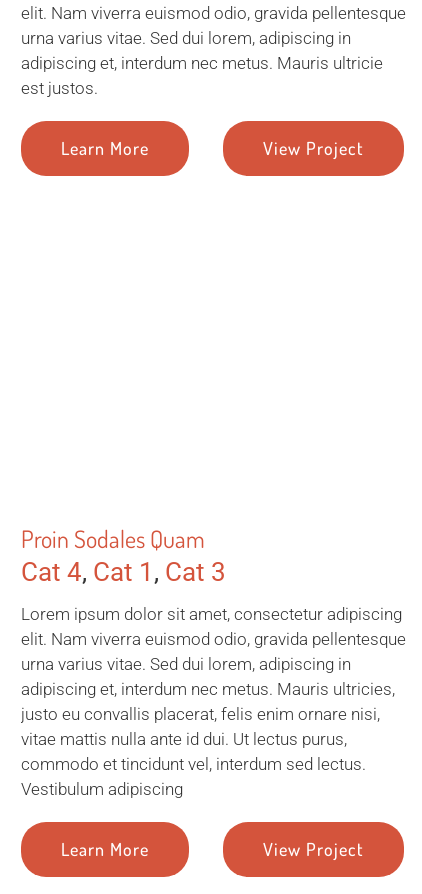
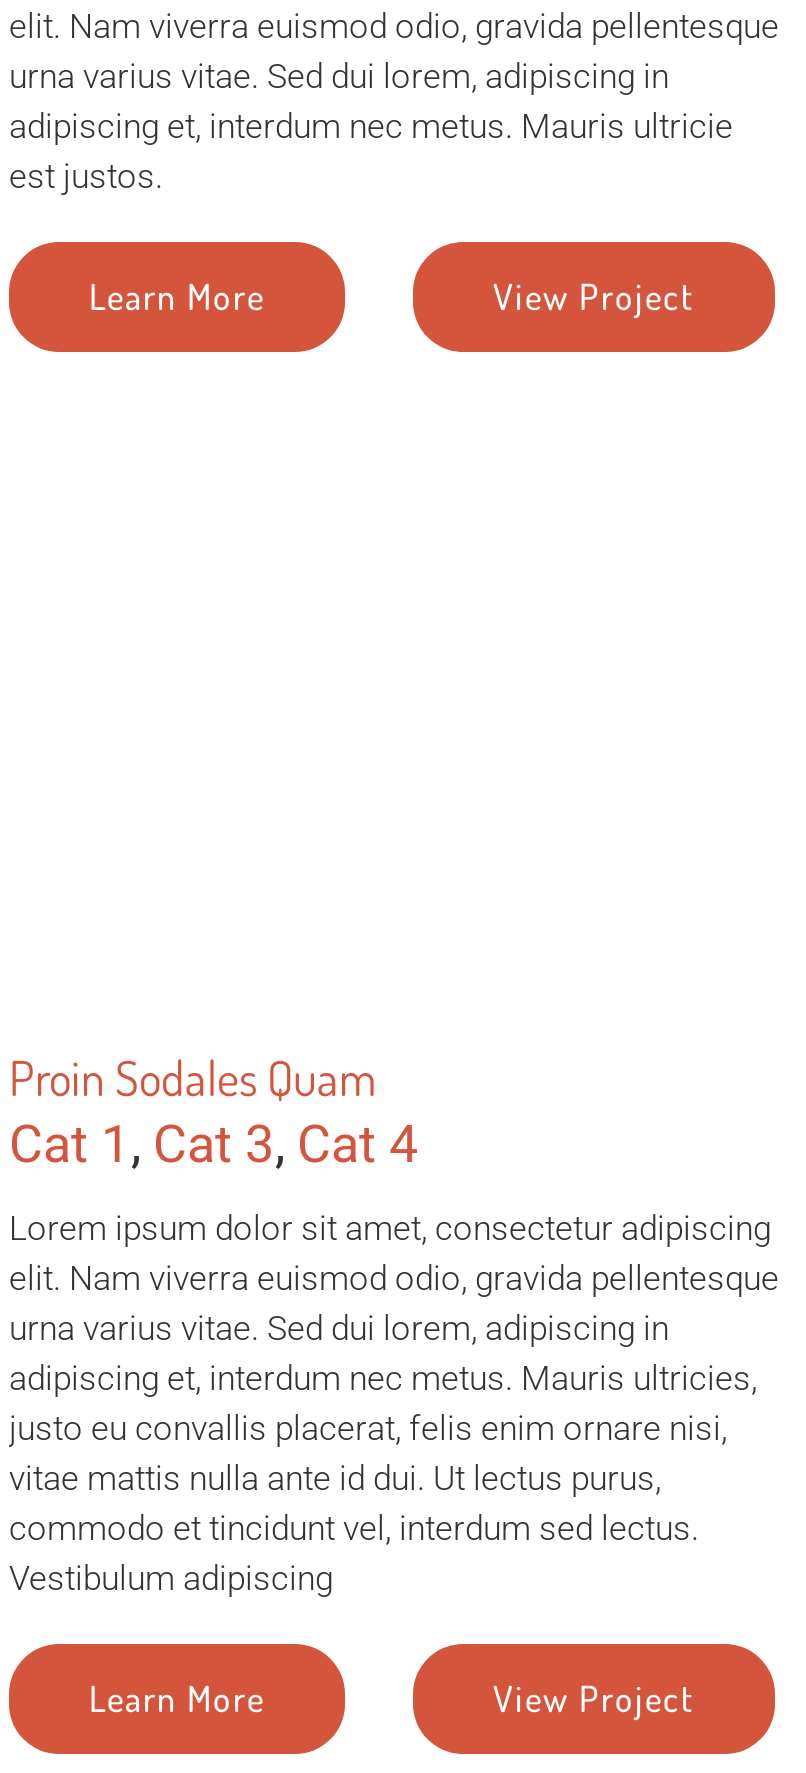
- Cat 4, Cat 1, Cat 3
+ Cat 1, Cat 3, Cat 4
